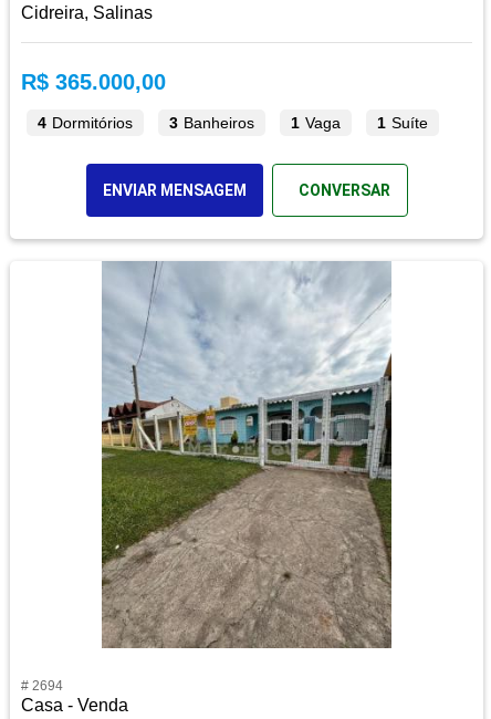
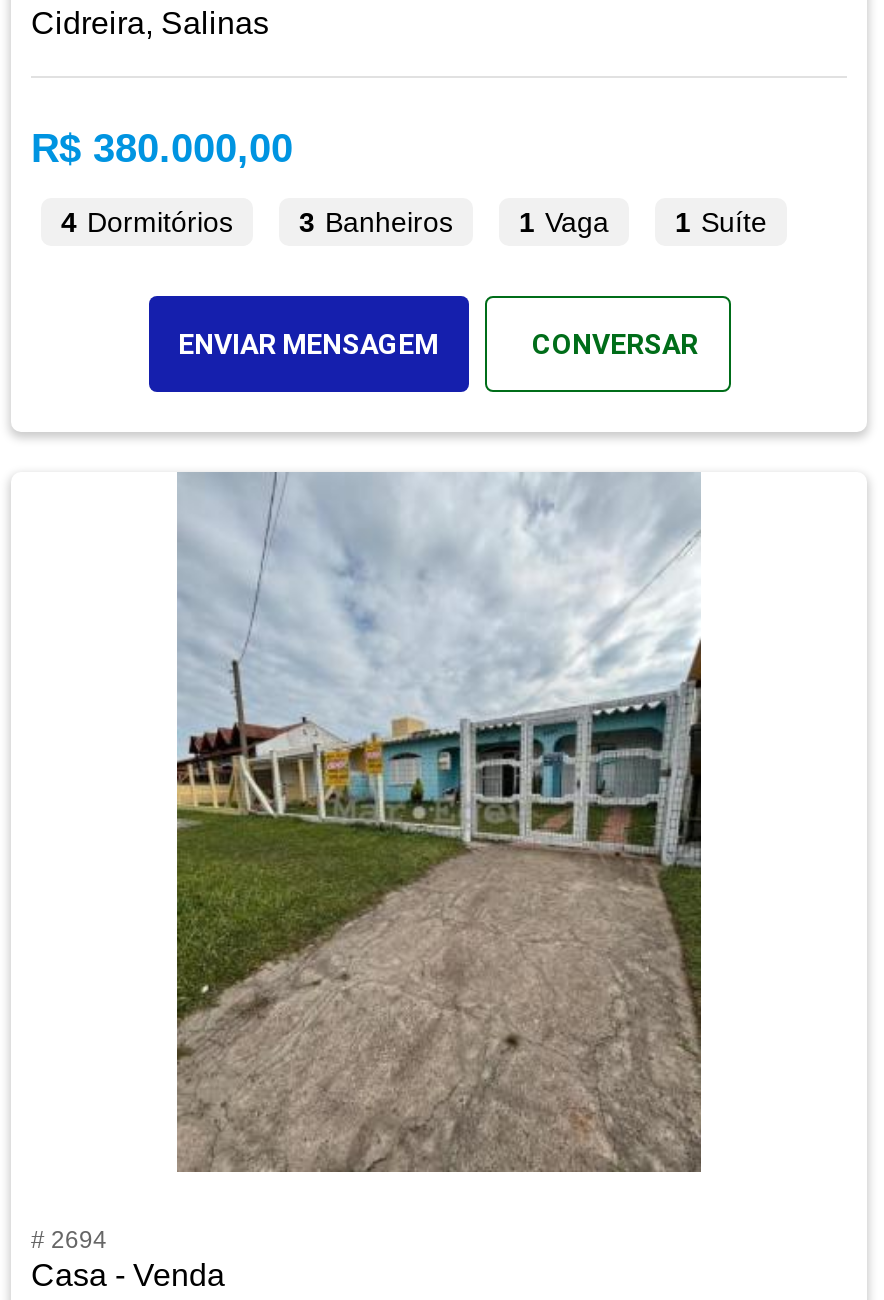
- R$ 365.000,00
+ R$ 380.000,00
